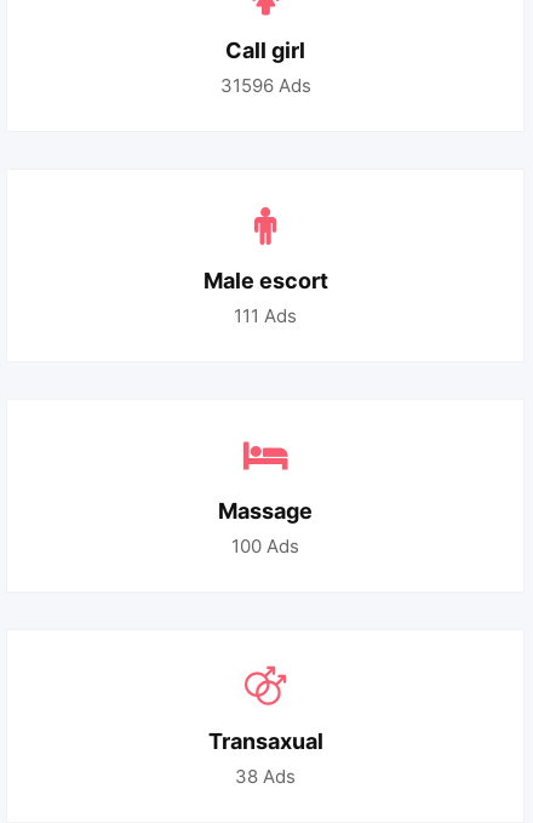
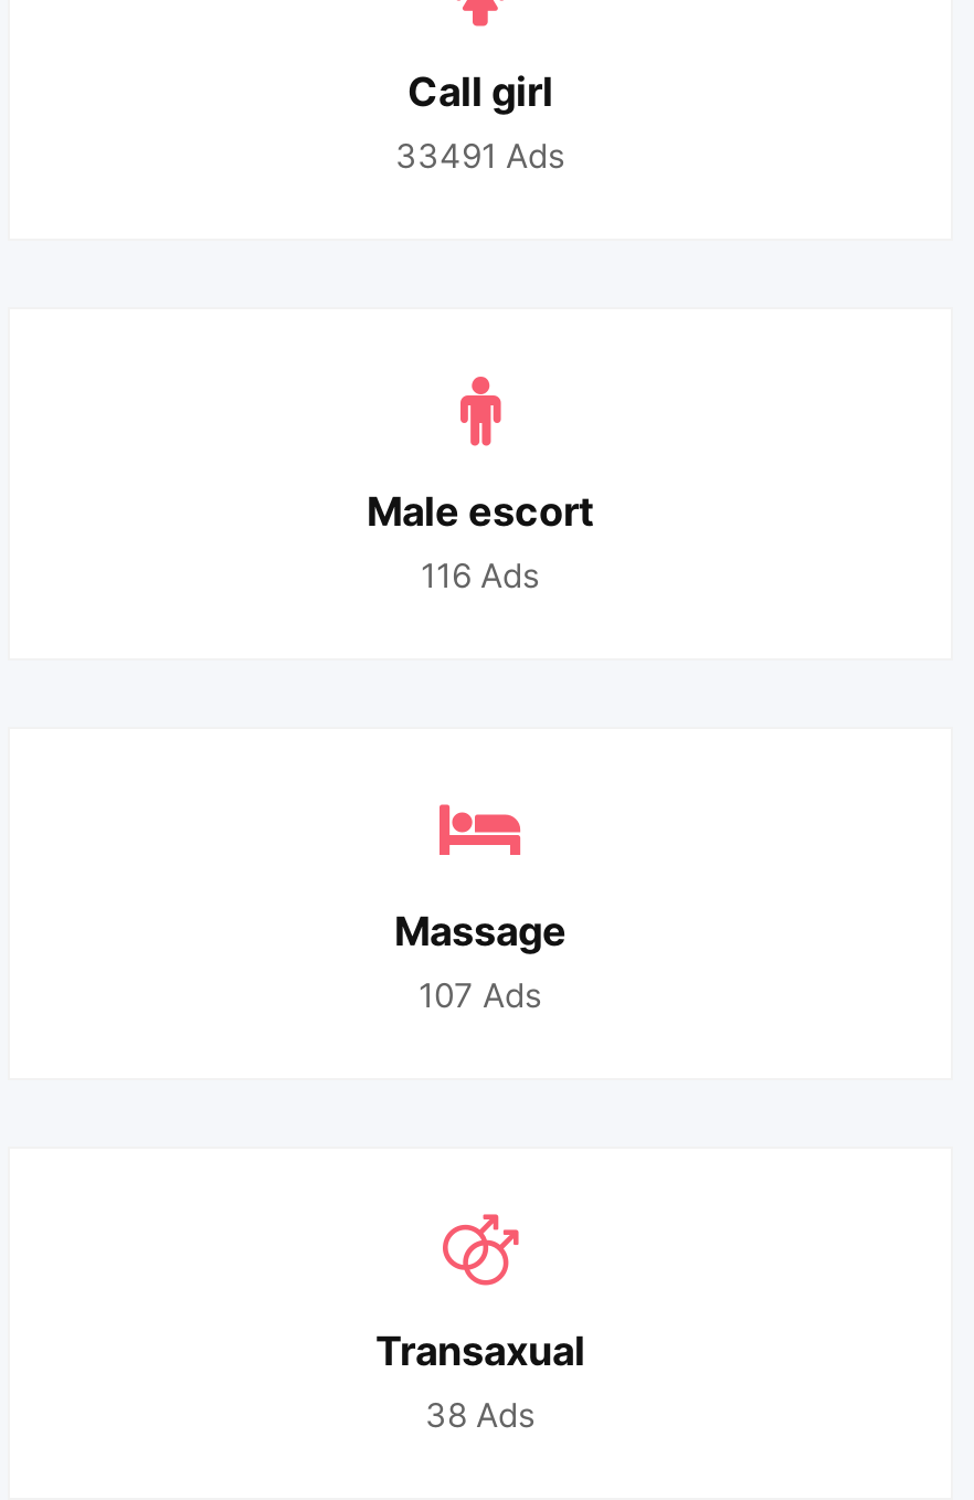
- 31596 Ads
+ 33491 Ads

- 111 Ads
+ 116 Ads

- 100 Ads
+ 107 Ads
